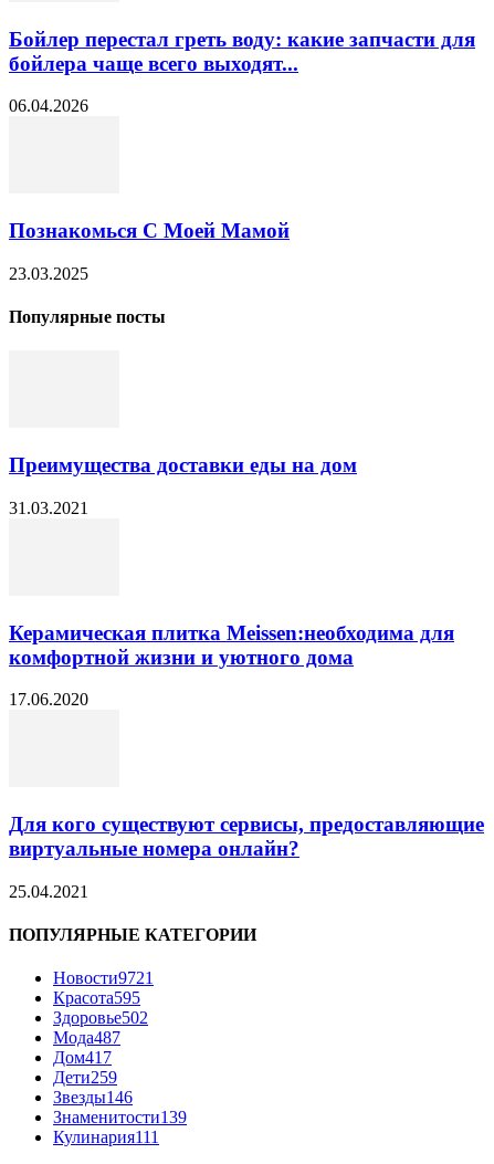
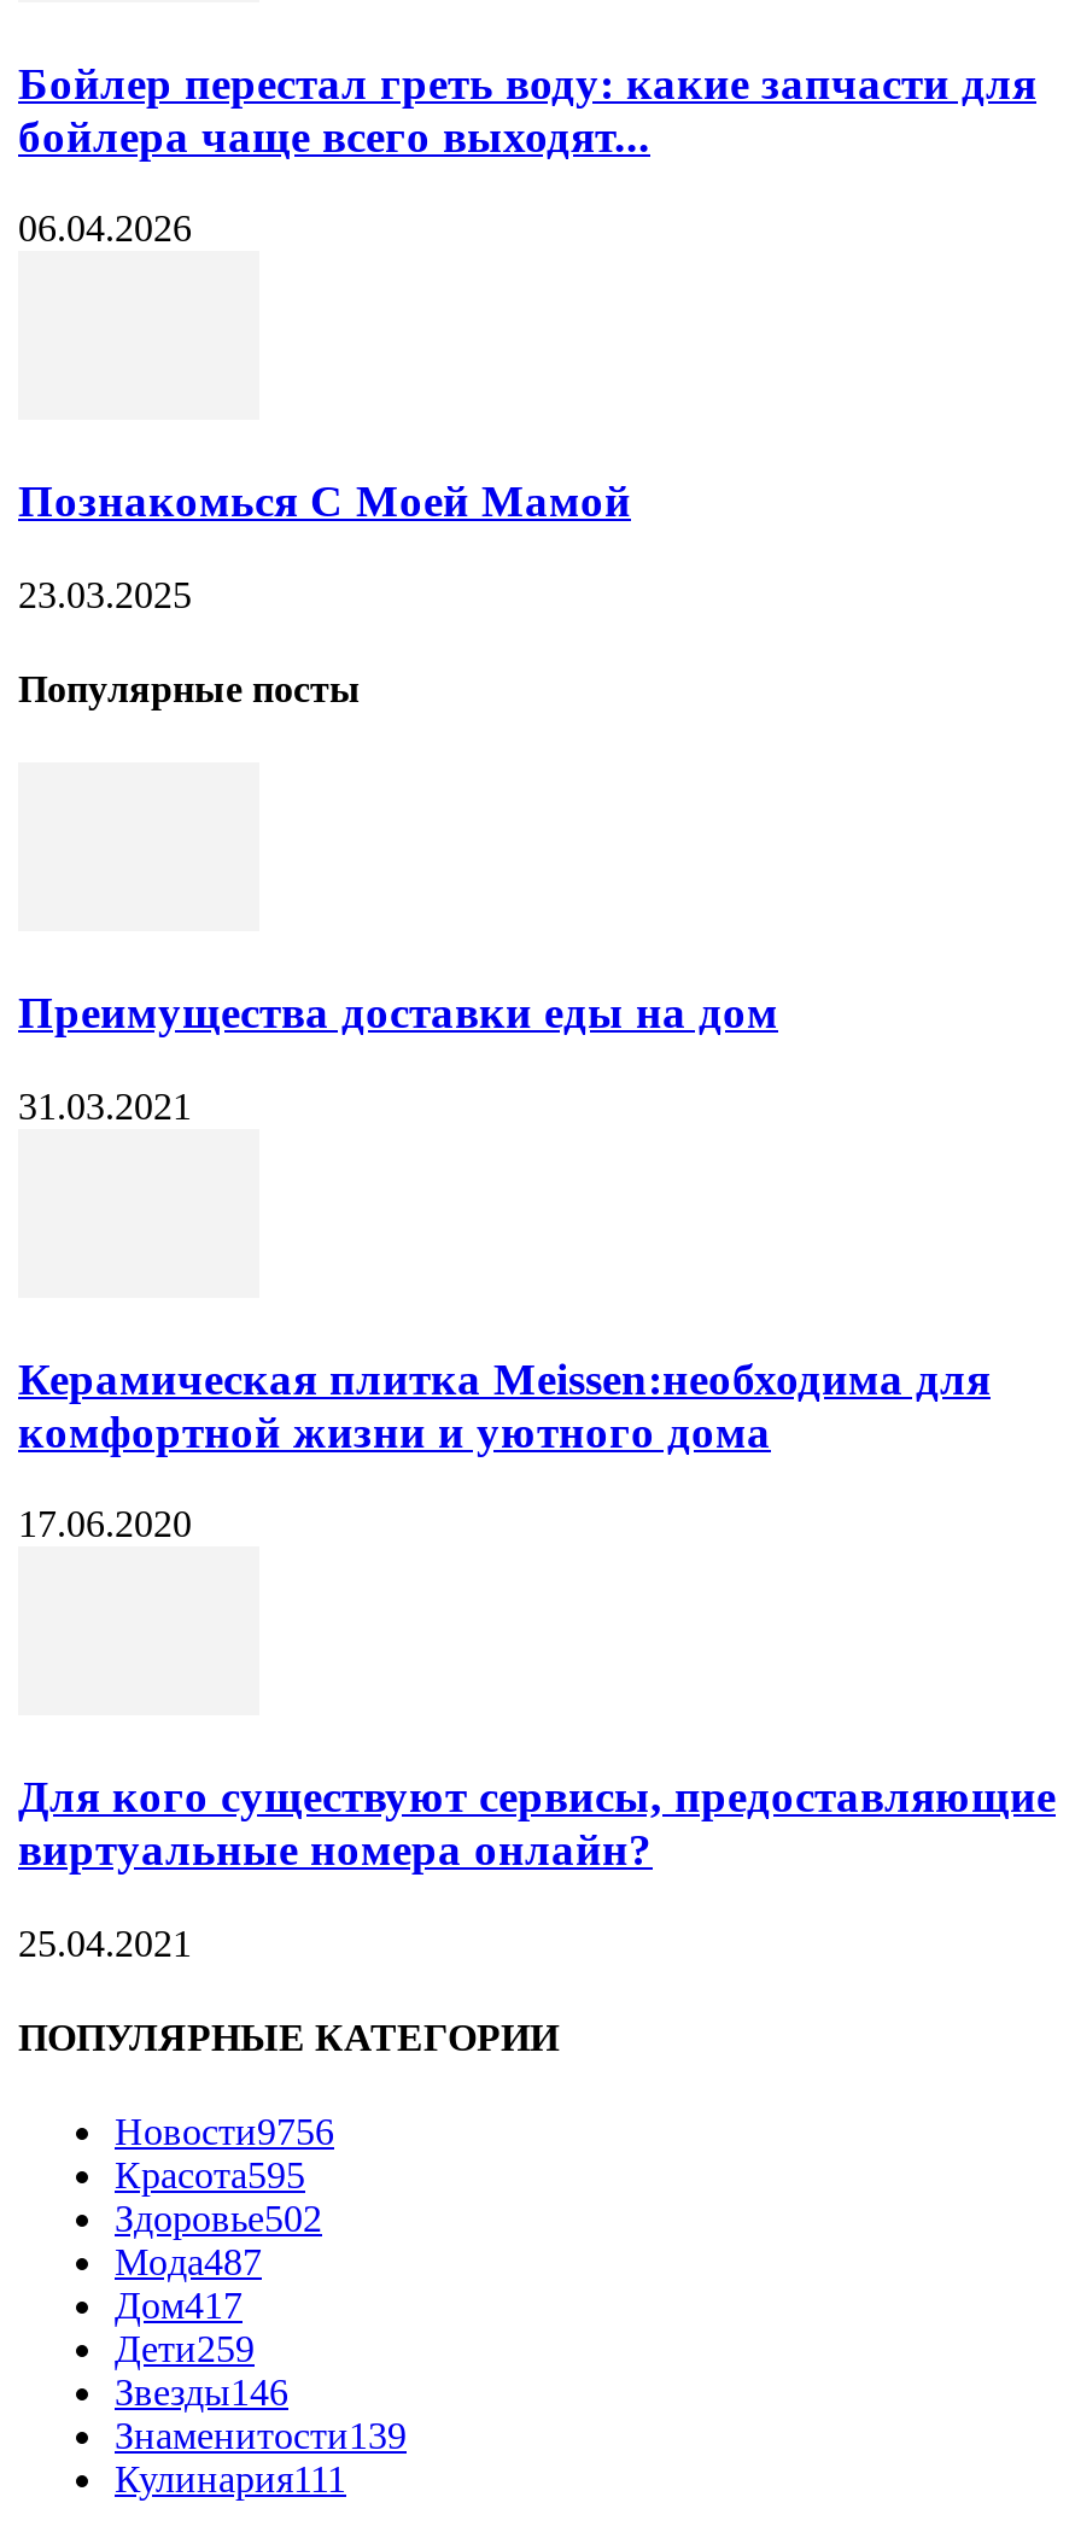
- Новости9721
+ Новости9756
